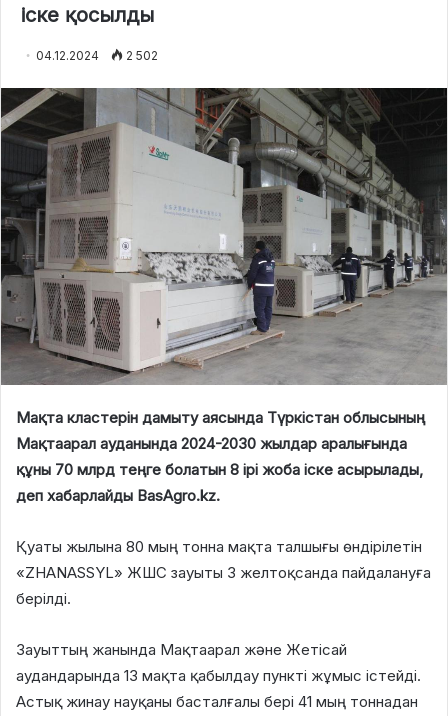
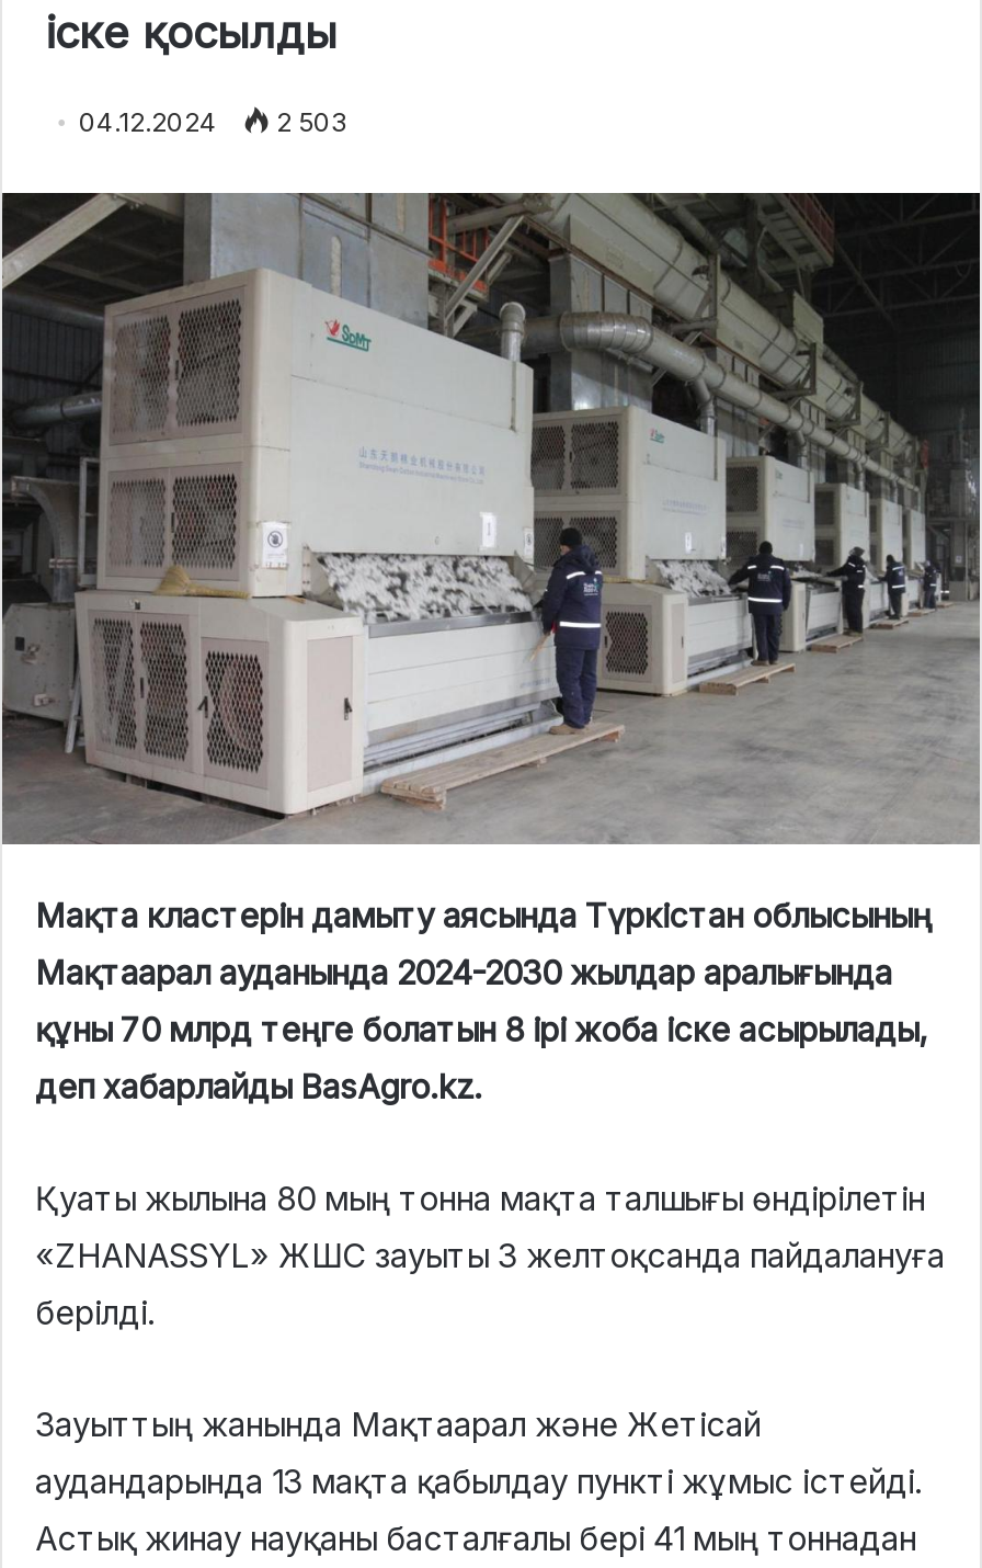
- 04.12.2024 2 502
+ 04.12.2024 2 503
